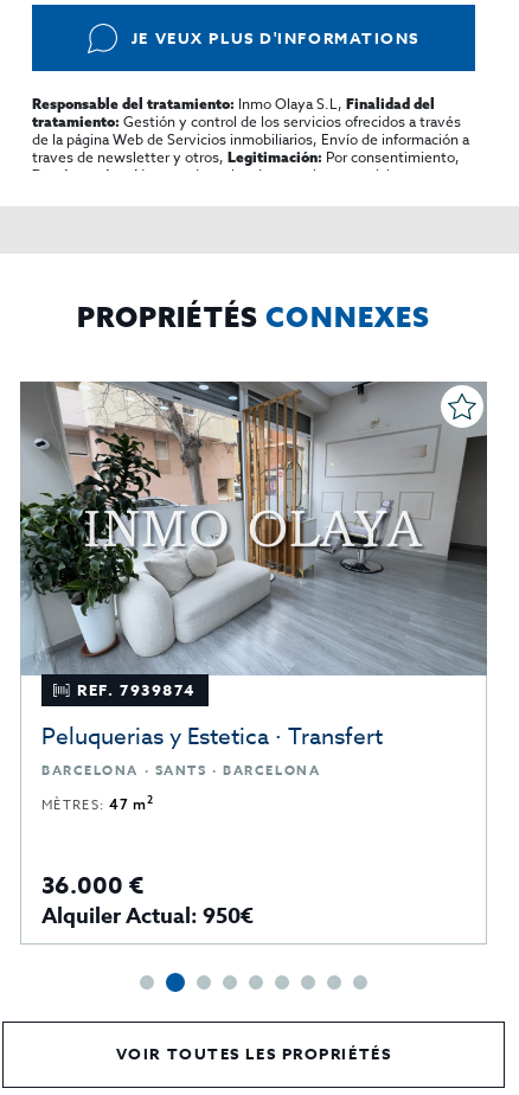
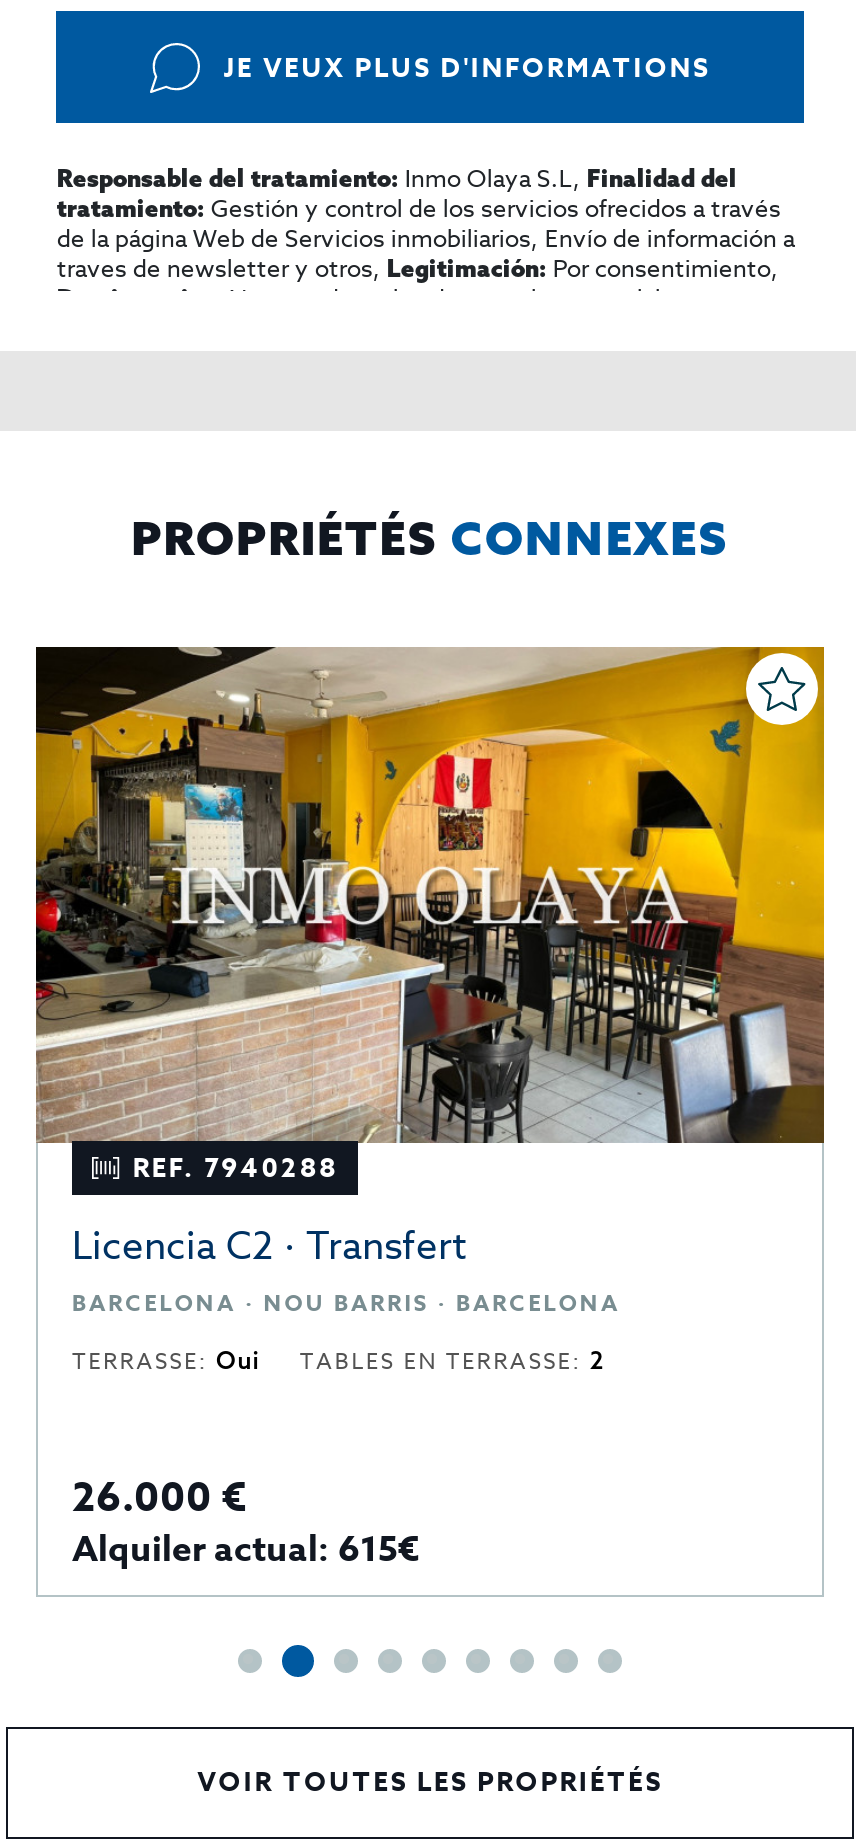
- [image]
- REF. 7939874
+ [image]
+ REF. 7940288

- Peluquerias y Estetica · Transfert
- BARCELONA · SANTS · BARCELONA
+ Licencia C2 · Transfert
+ BARCELONA · NOU BARRIS · BARCELONA

- MÈTRES: 47 m2
+ TERRASSE: Oui
+ TABLES EN TERRASSE: 2

- 36.000 €
- Alquiler Actual: 950€
+ 26.000 €
+ Alquiler actual: 615€
